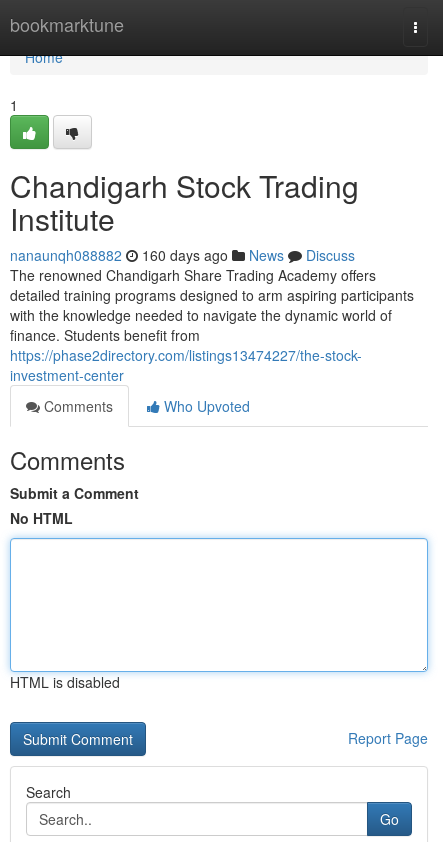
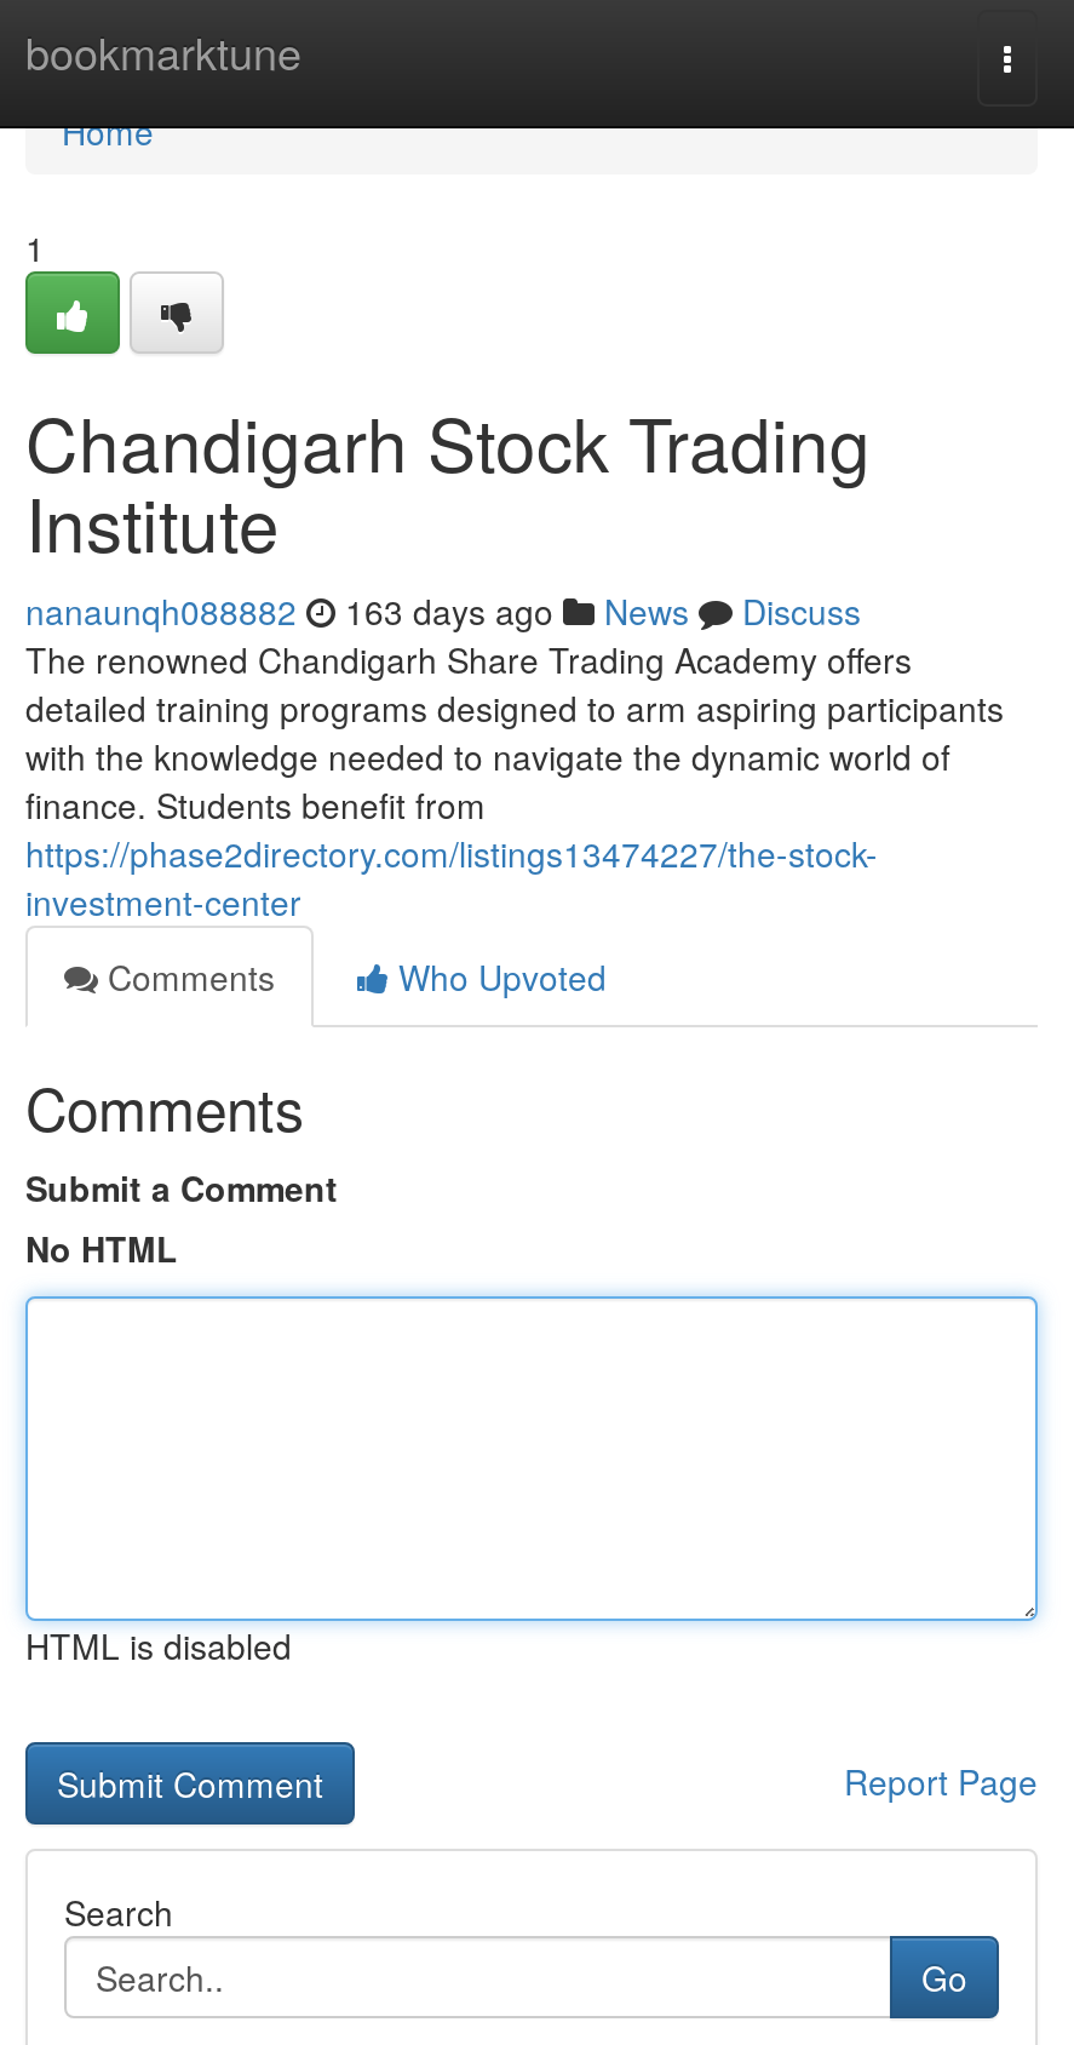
- nanaunqh088882 160 days ago News Discuss
+ nanaunqh088882 163 days ago News Discuss
